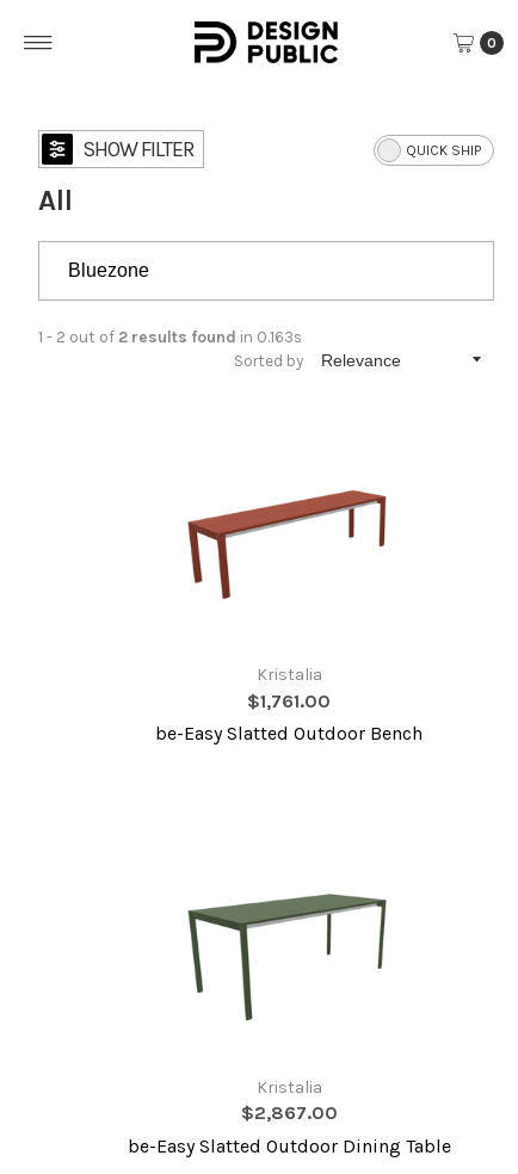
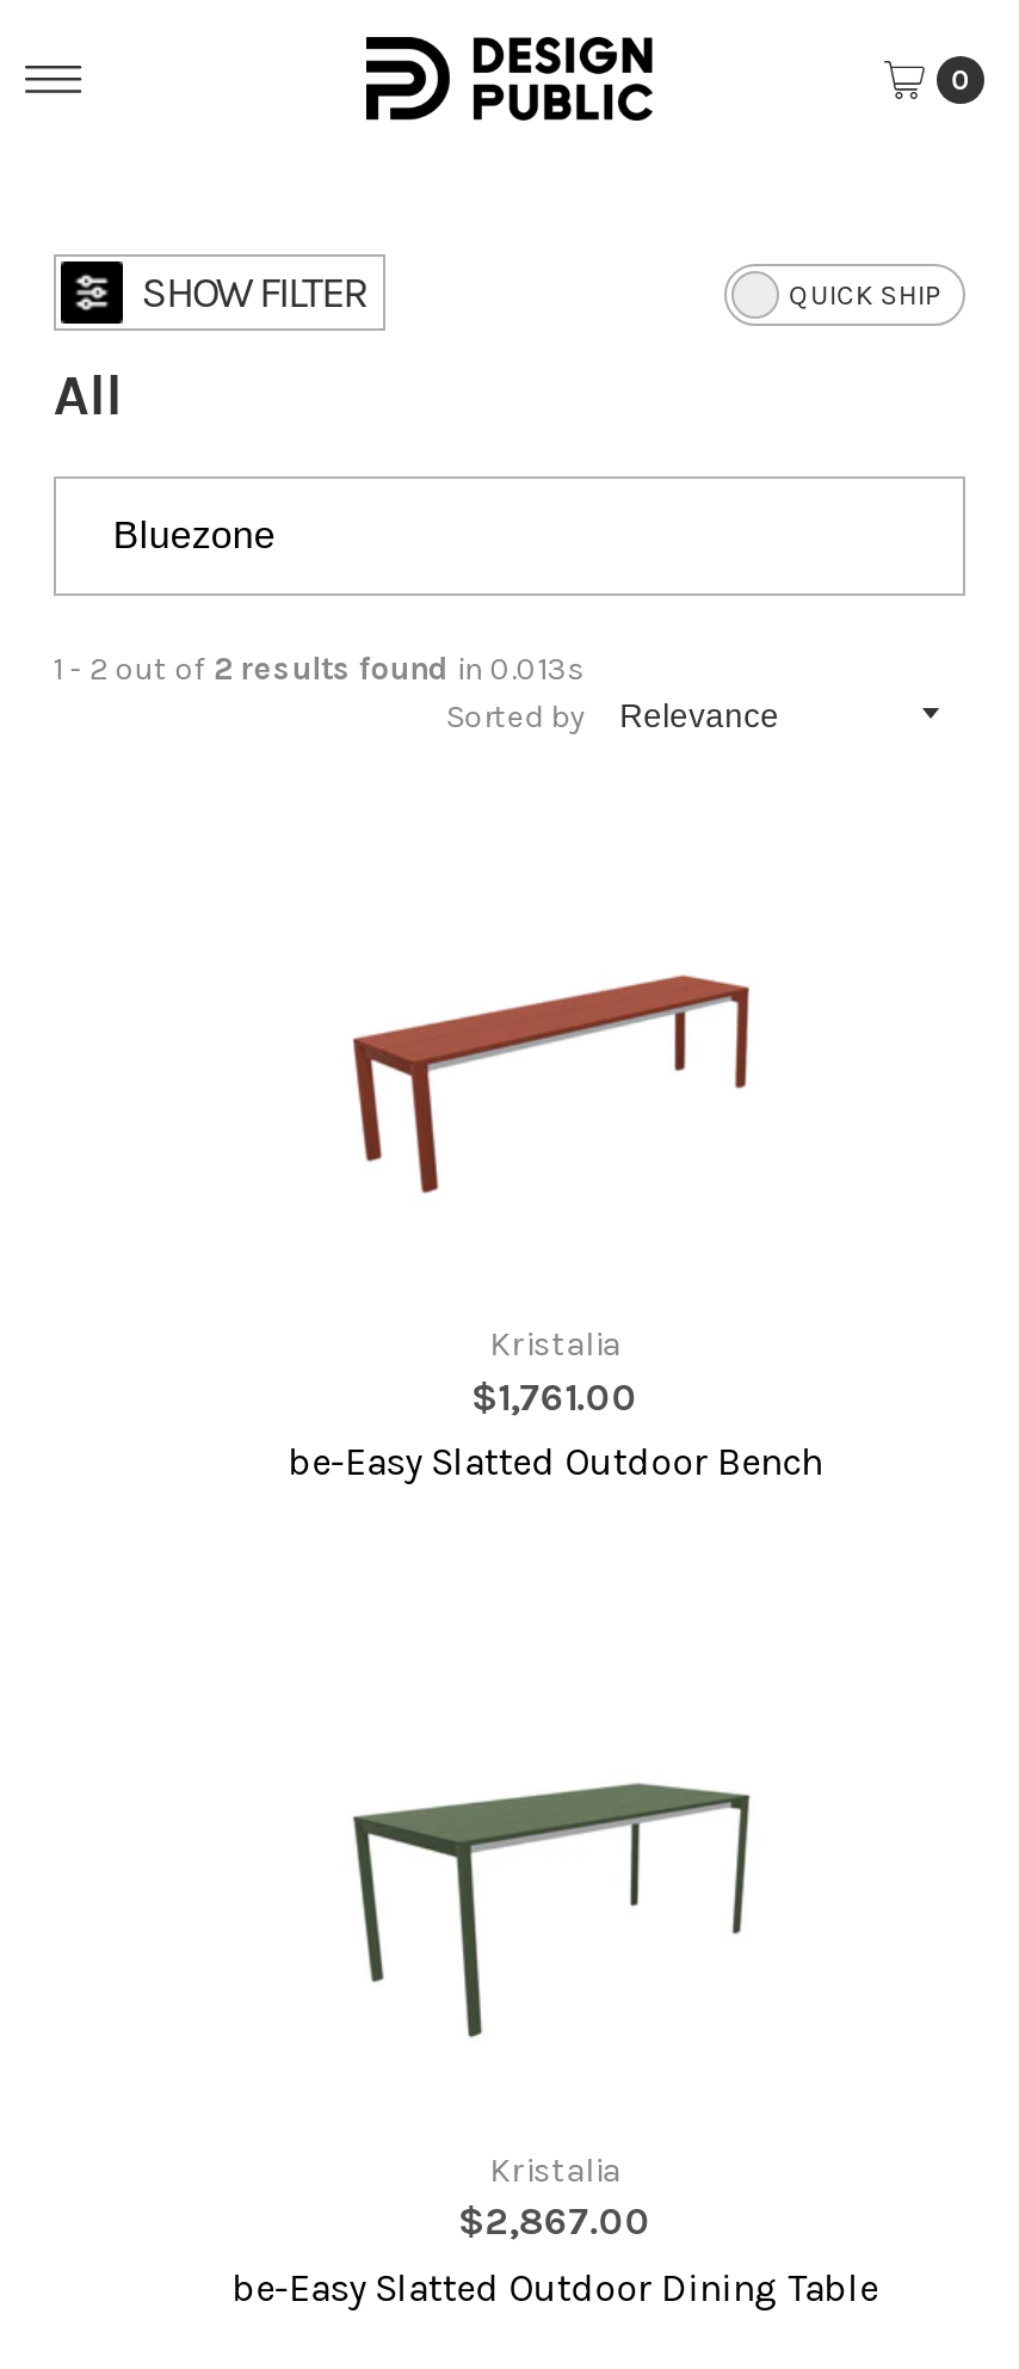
- 1 - 2 out of 2 results found in 0.163s
+ 1 - 2 out of 2 results found in 0.013s
